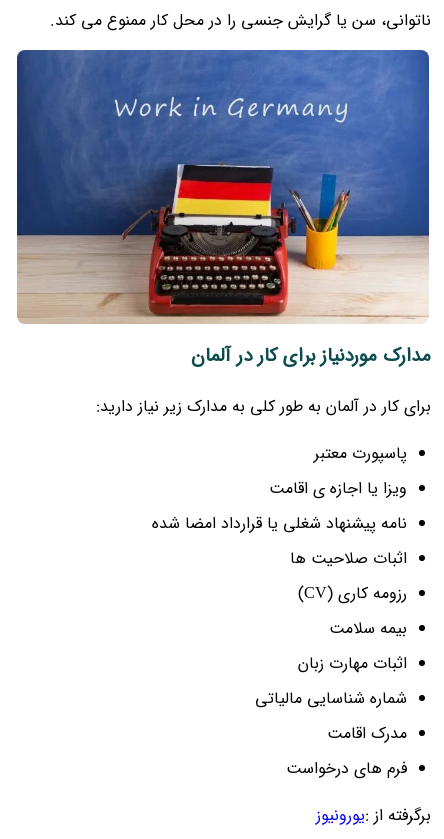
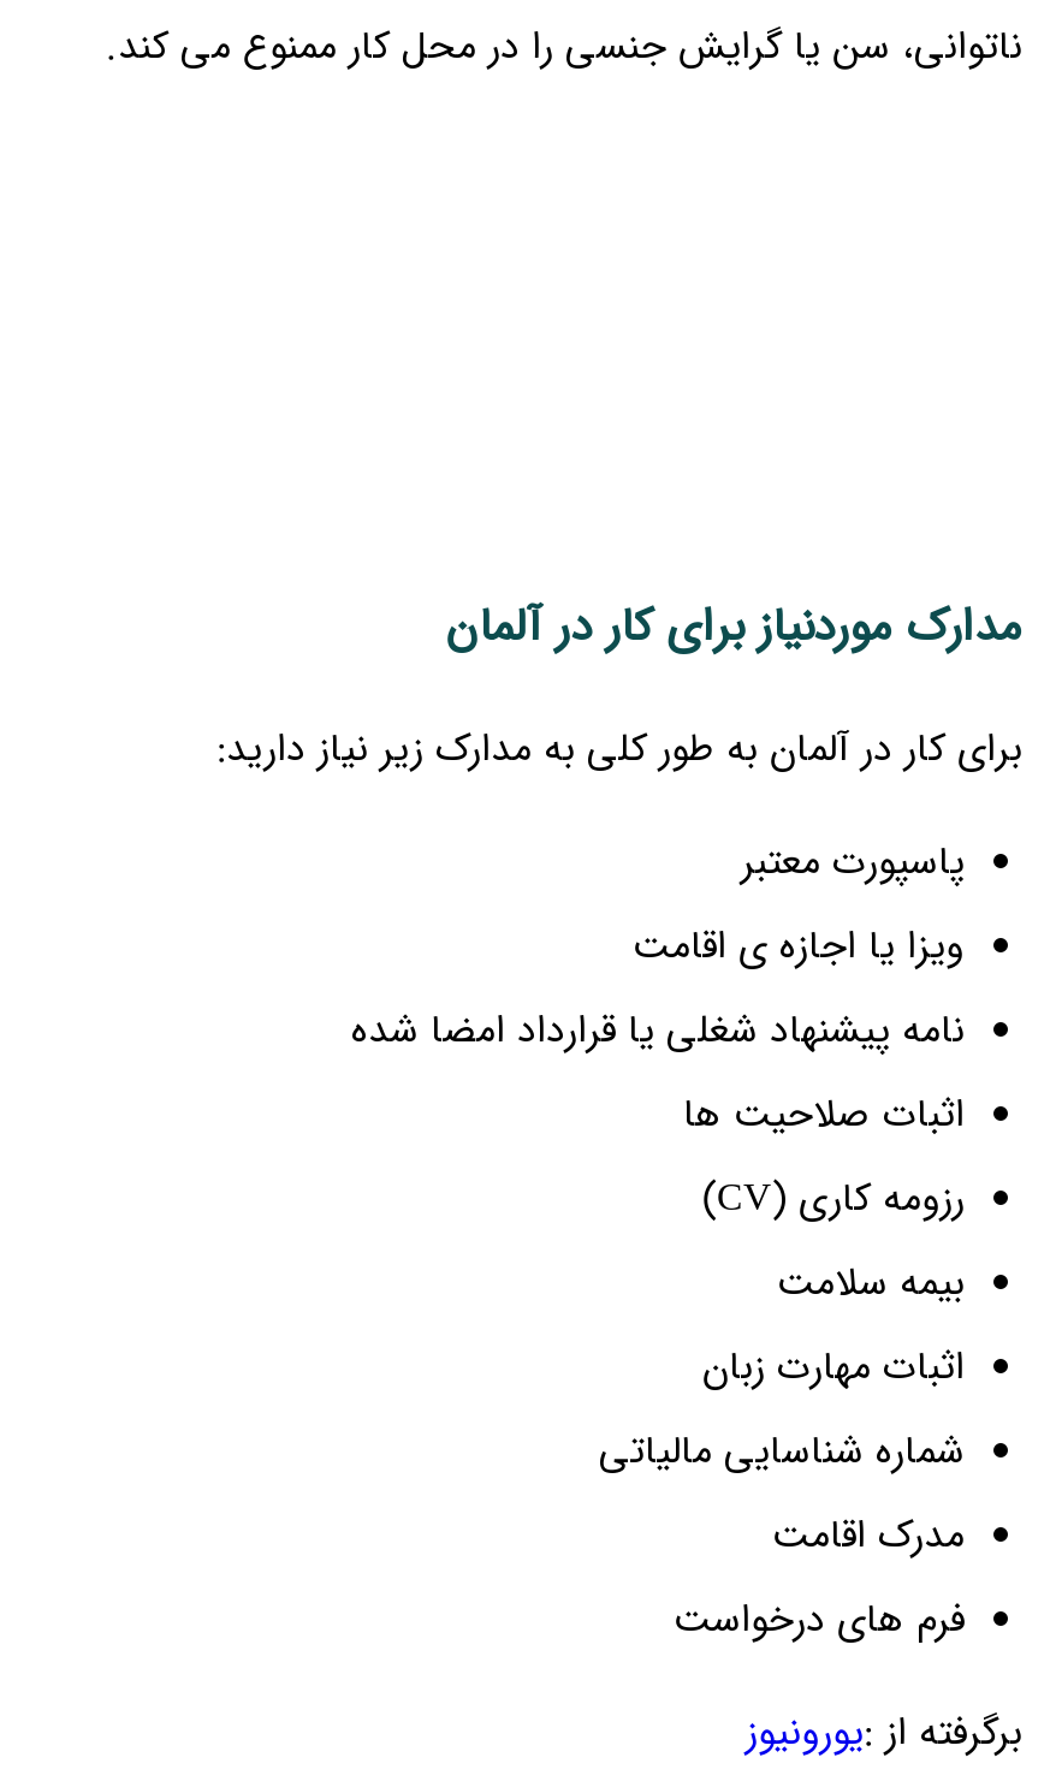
- [image]
